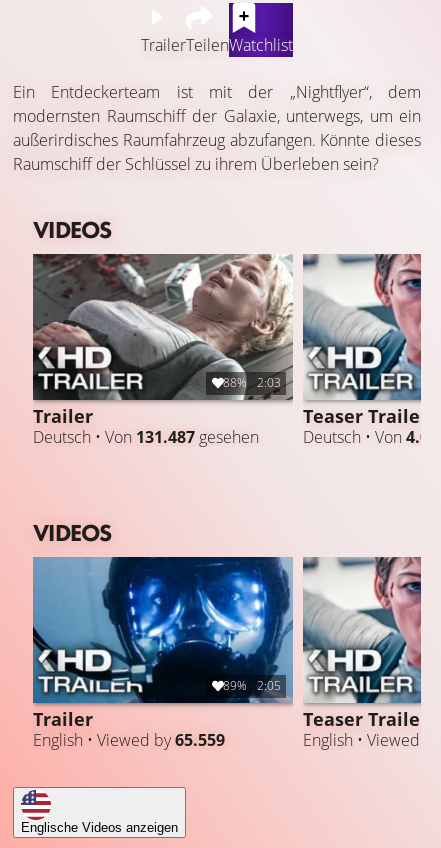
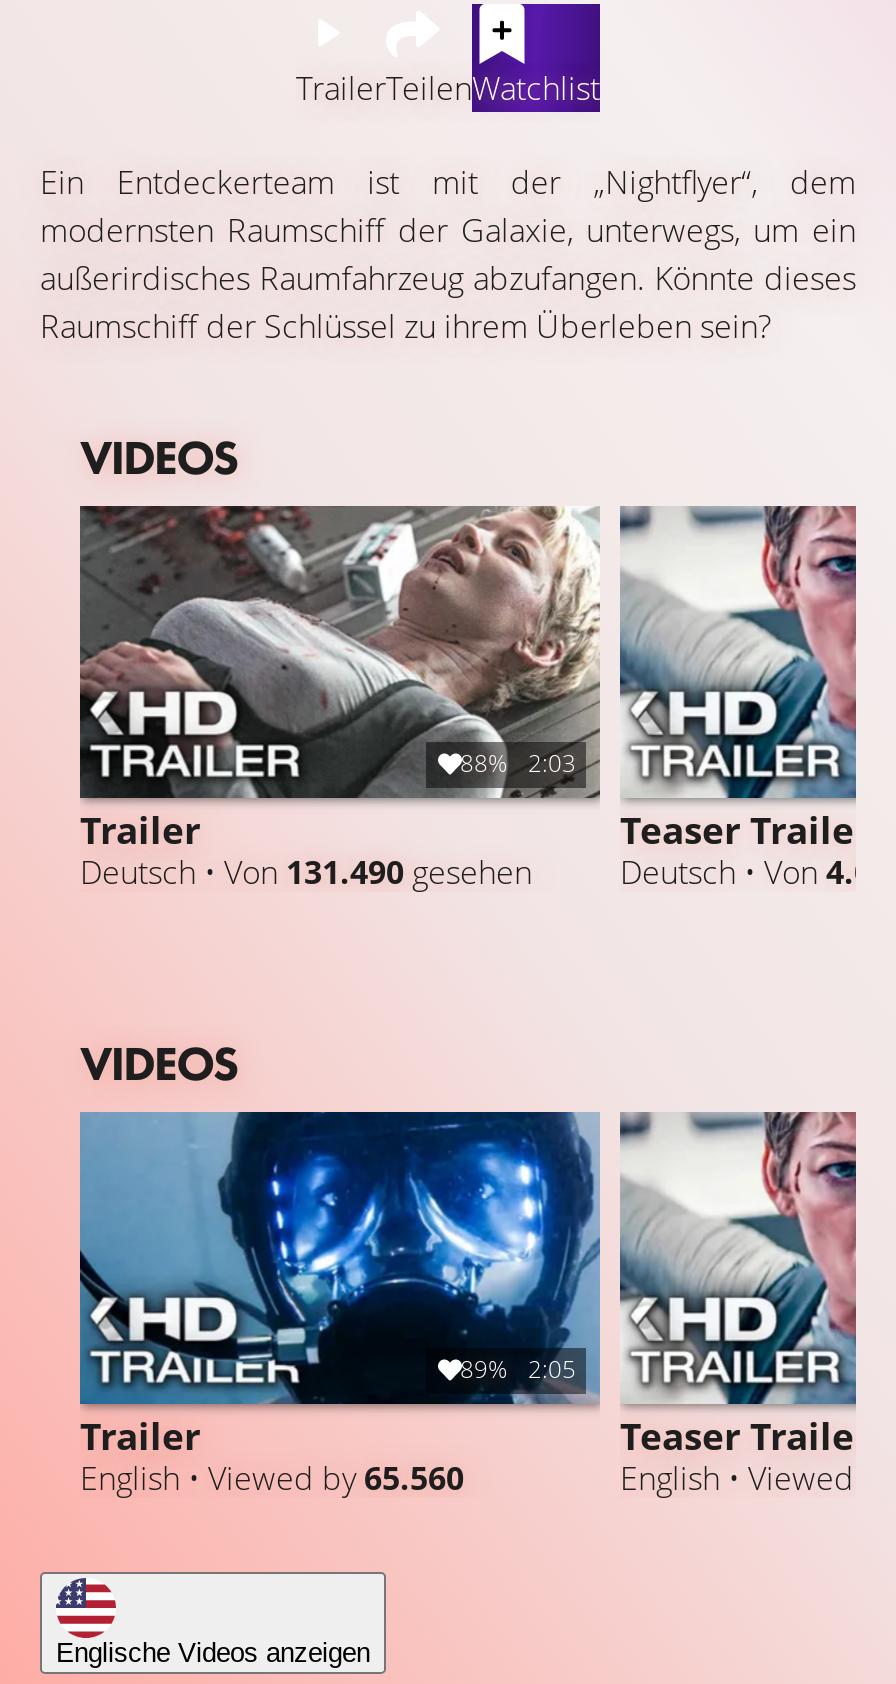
- Deutsch • Von 131.487 gesehen
+ Deutsch • Von 131.490 gesehen

- English • Viewed by 65.559
+ English • Viewed by 65.560
